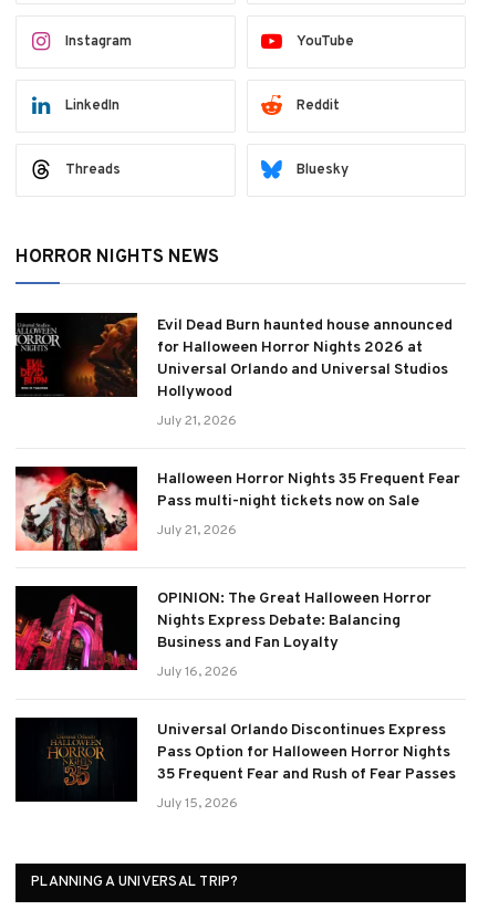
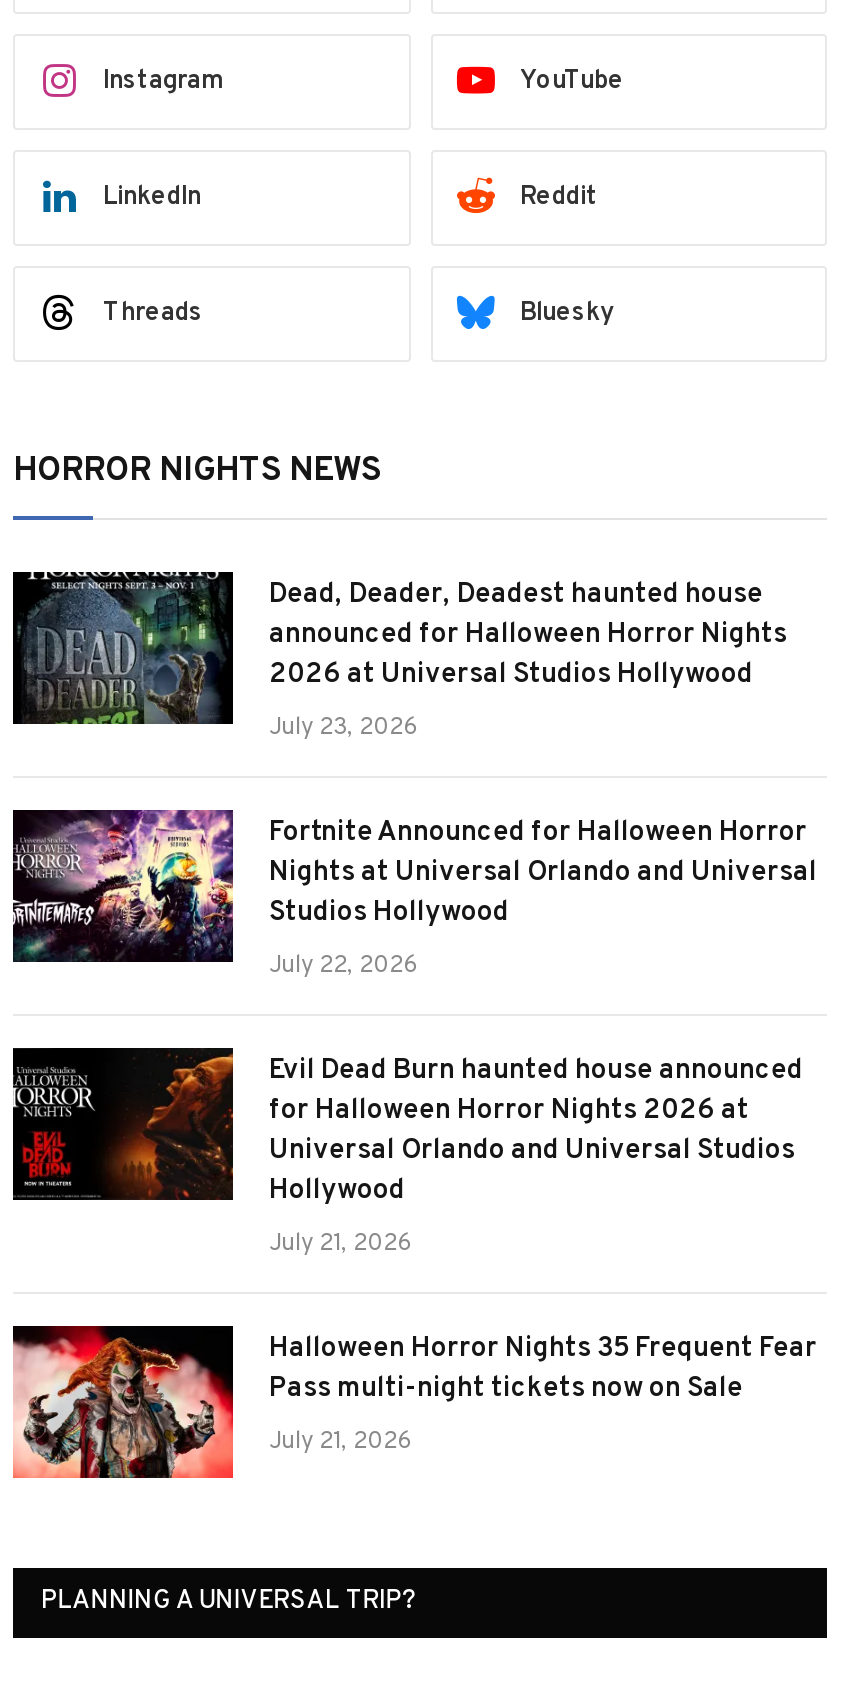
+ [image]

+ [image]
+ Dead, Deader, Deadest haunted house
+ announced for Halloween Horror Nights
+ 2026 at Universal Studios Hollywood
+ July 23, 2026
+ Fortnite Announced for Halloween Horror
+ Nights at Universal Orlando and Universal
+ Studios Hollywood
+ July 22, 2026

moved down: [image] | Evil Dead Burn haunted house announced | for Halloween Horror Nights 2026 at | ... | Pass multi-night tickets now on Sale | July 21, 2026

- [image]
- OPINION: The Great Halloween Horror
- Nights Express Debate: Balancing
- Business and Fan Loyalty
- July 16, 2026
- Universal Orlando Discontinues Express
- Pass Option for Halloween Horror Nights
- 35 Frequent Fear and Rush of Fear Passes
- July 15, 2026

- [image]
